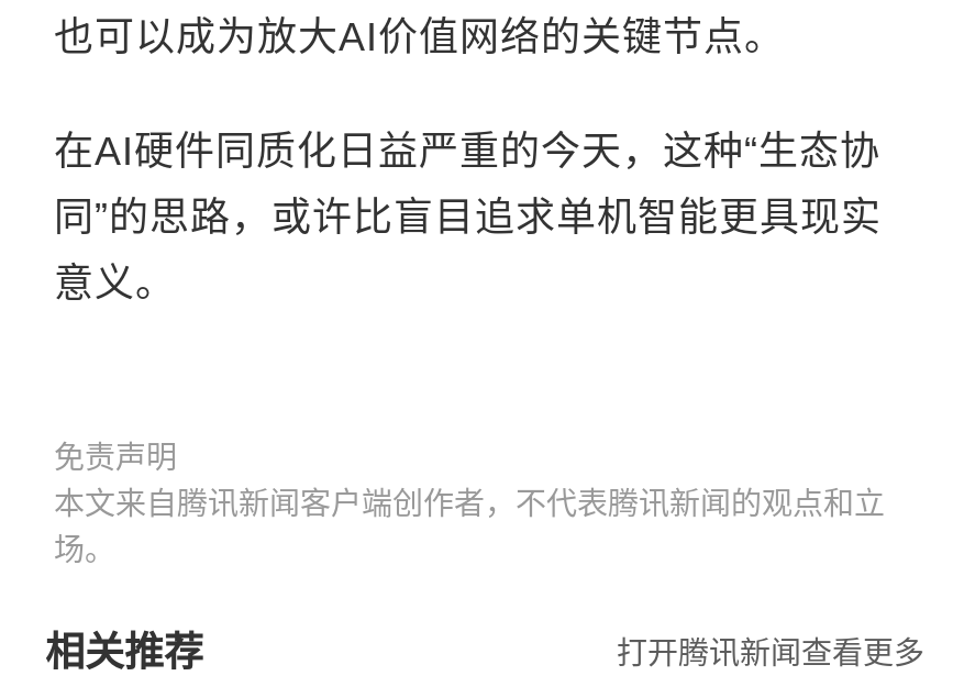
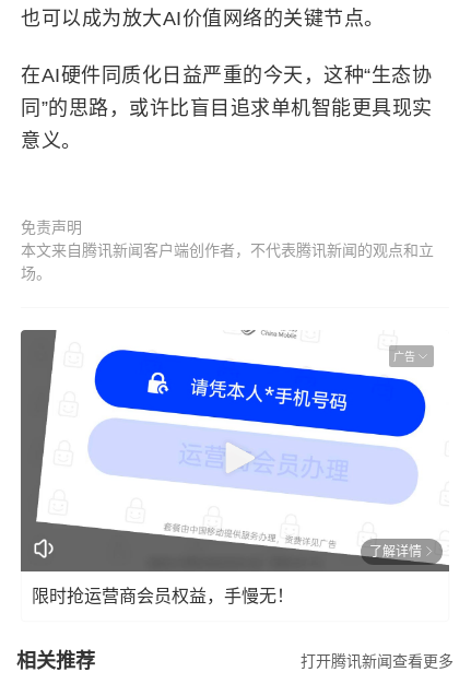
+ [image]
+ 广告

+ 了解详情
+ 限时抢运营商会员权益，手慢无！
